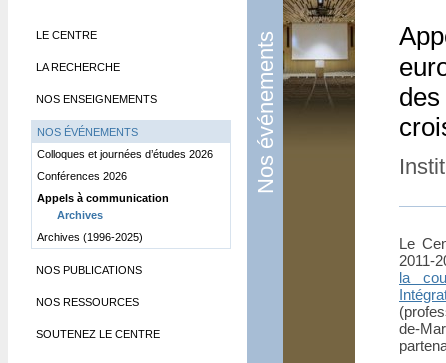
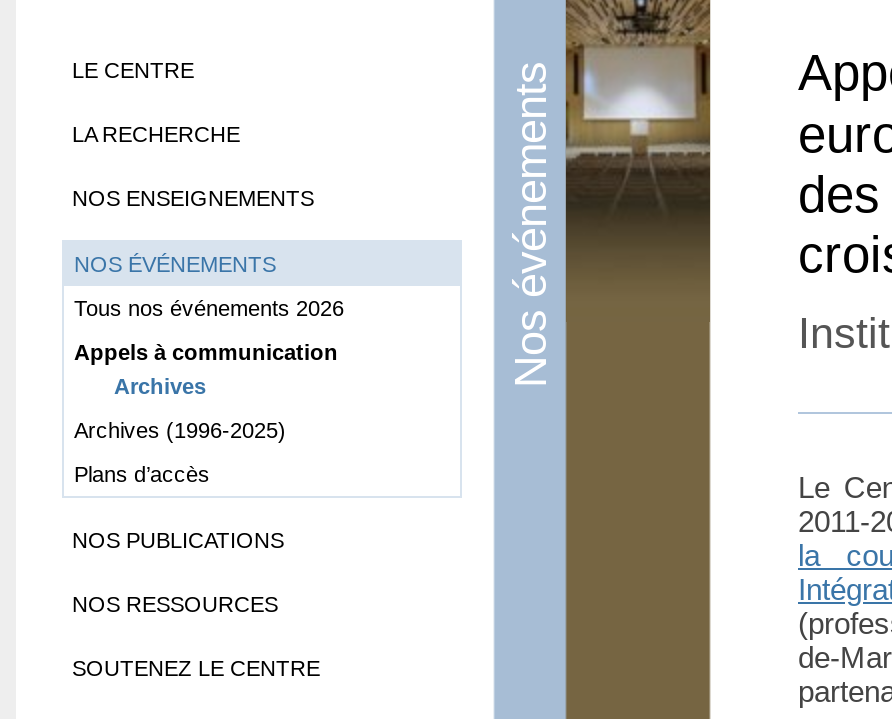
- Colloques et journées d’études 2026
- Conférences 2026
+ Tous nos événements 2026

moved up: Appels à communication | Archives | Archives (1996-2025)

+ Plans d’accès
